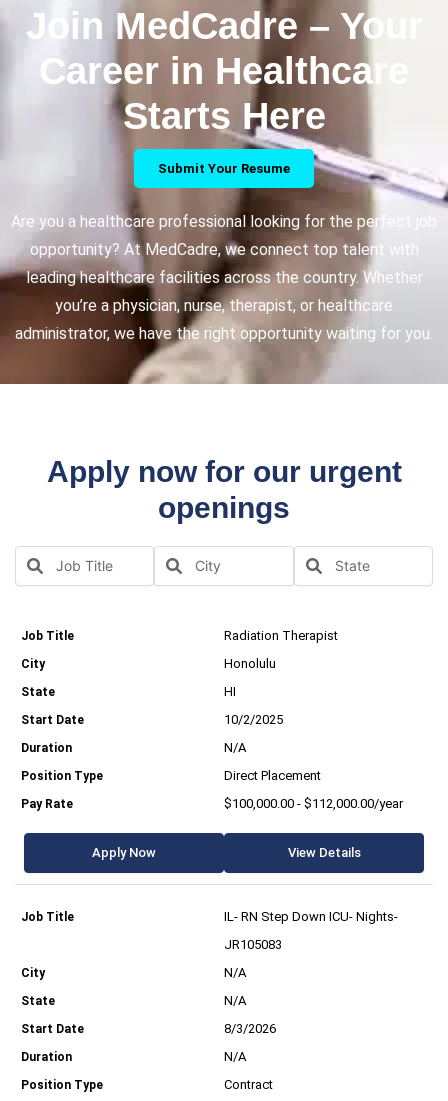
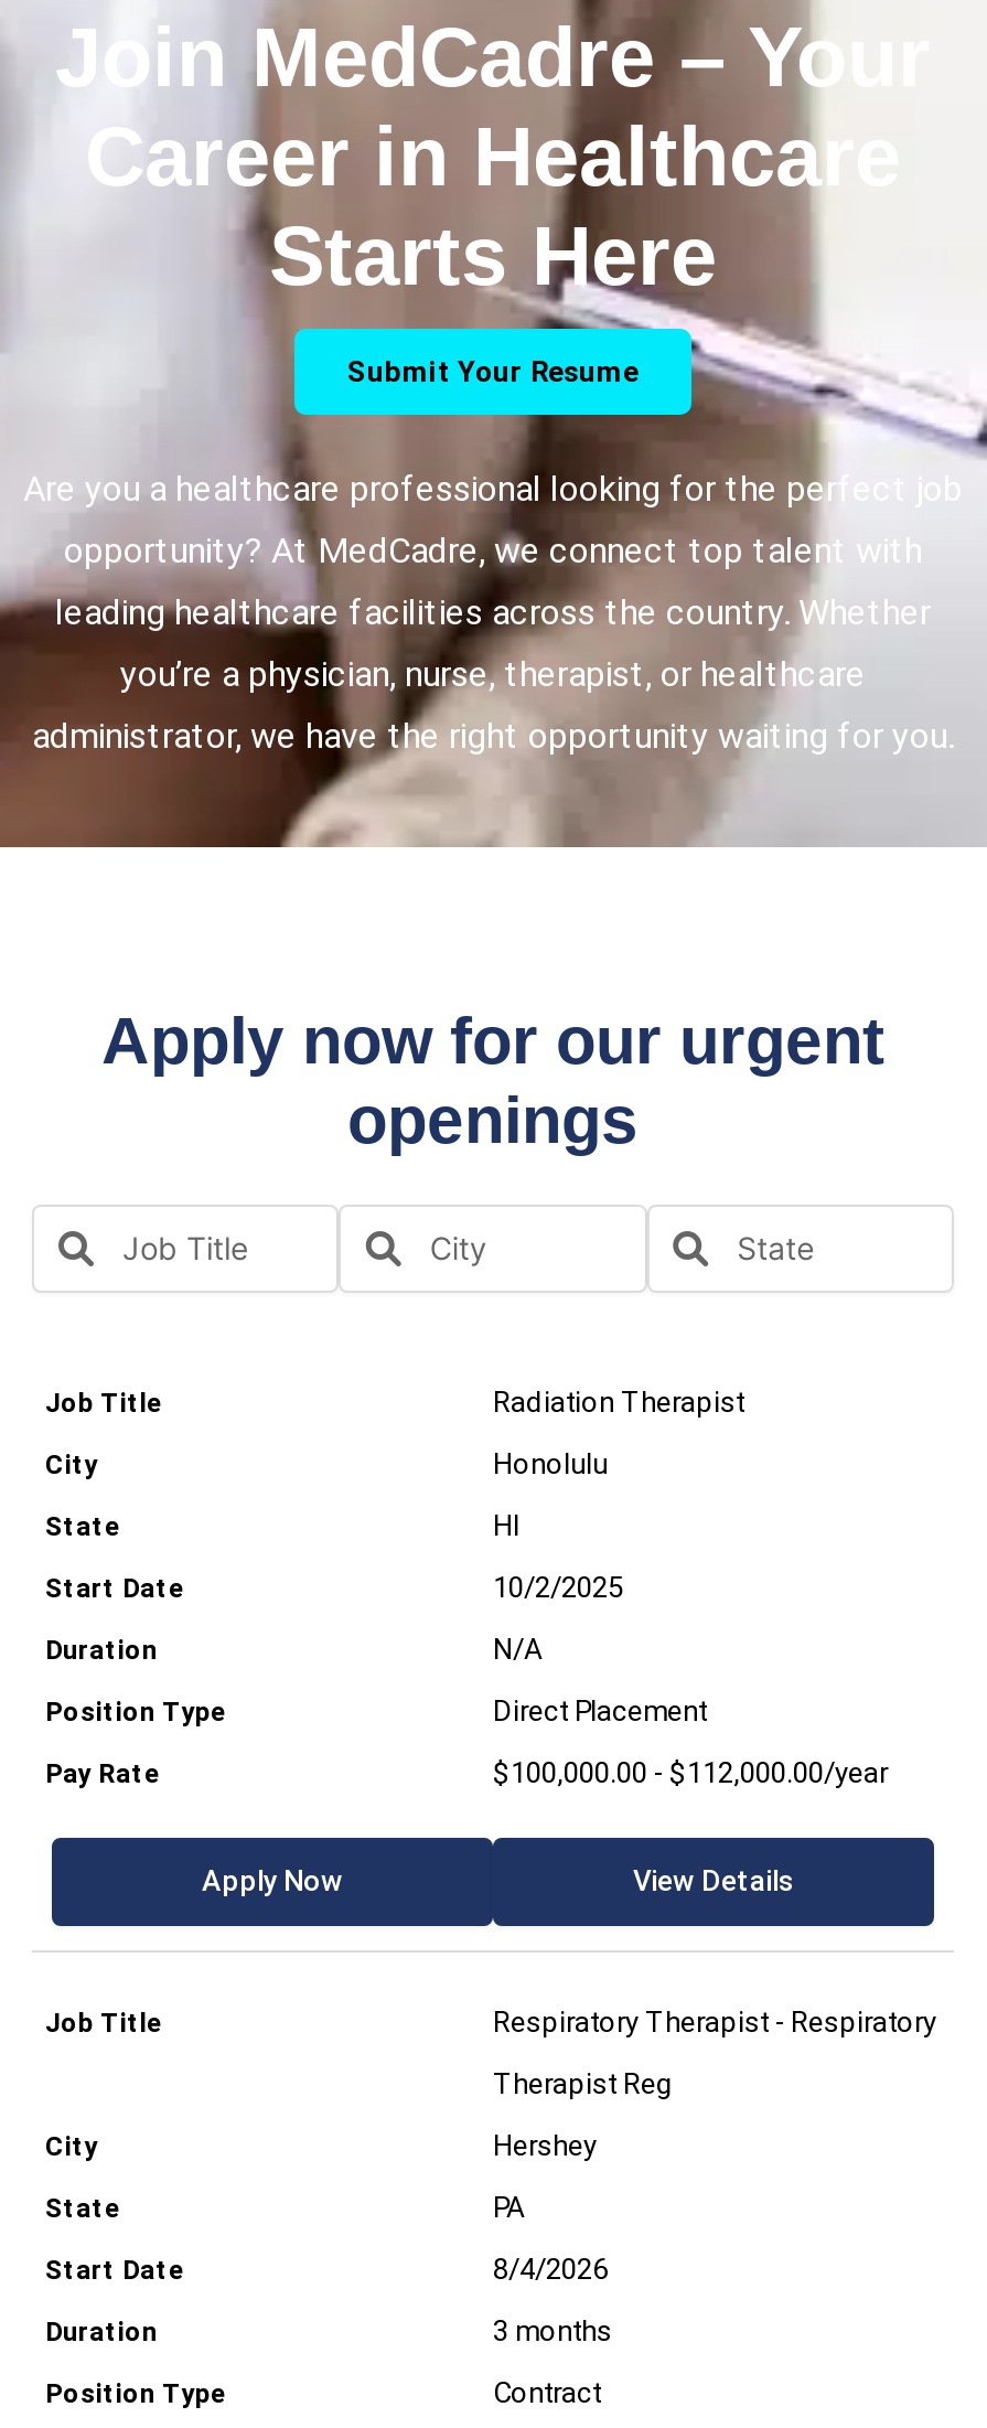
- IL- RN Step Down ICU- Nights-
+ Respiratory Therapist - Respiratory

- JR105083
+ Therapist Reg

- N/A
+ Hershey

- N/A
+ PA

- 8/3/2026
+ 8/4/2026

- N/A
+ 3 months
